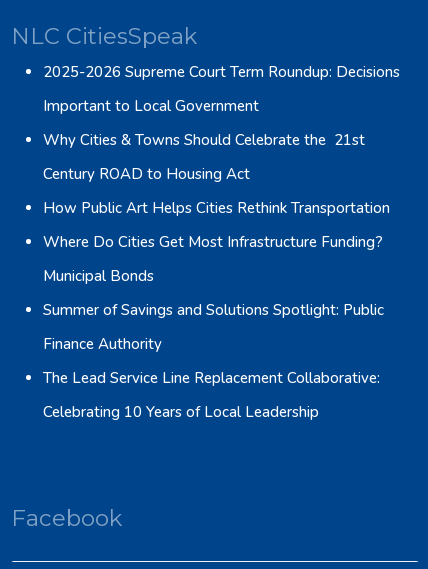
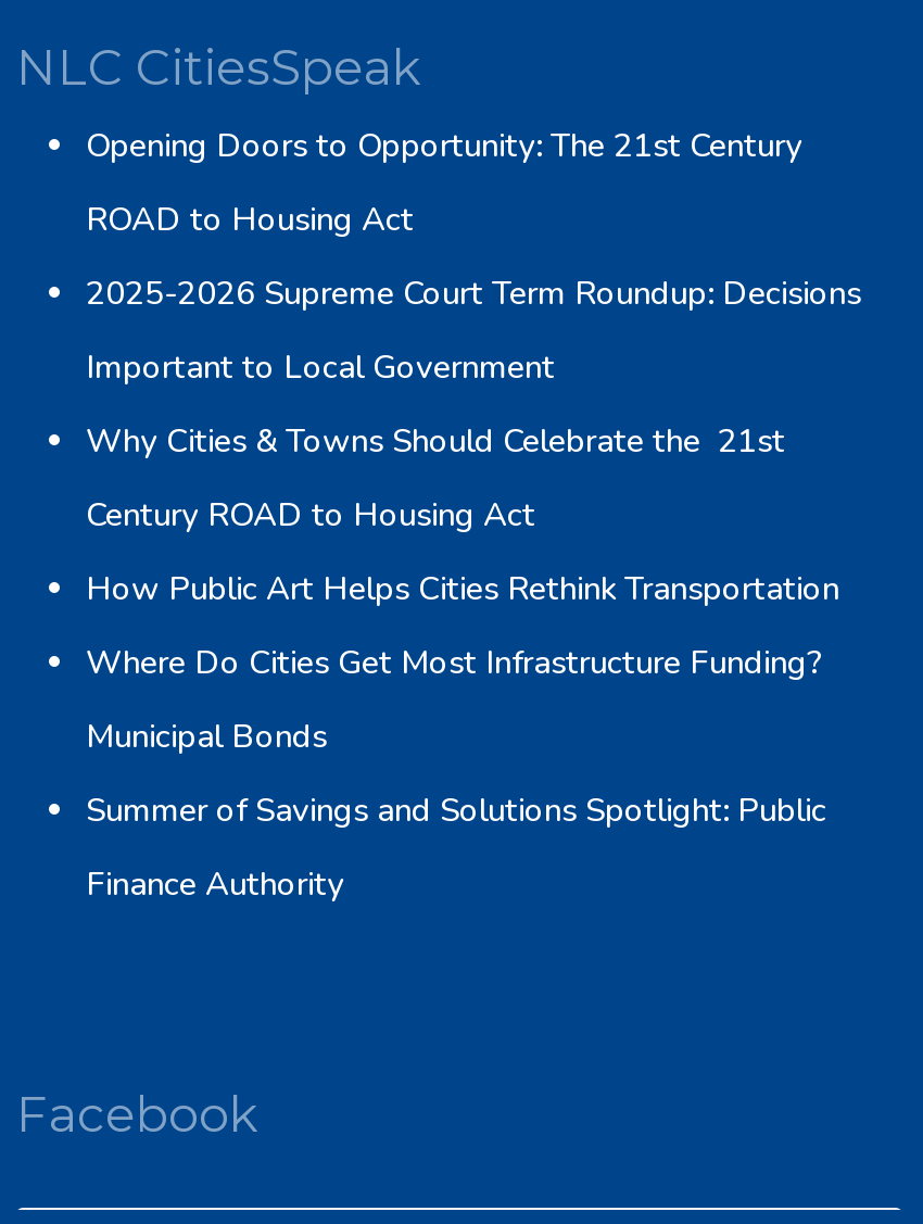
+ Opening Doors to Opportunity: The 21st Century
+ ROAD to Housing Act

moved down: 2025-2026 Supreme Court Term Roundup: Decisions | Important to Local Government | Why Cities & Towns Should Celebrate the 21st | ... | Summer of Savings and Solutions Spotlight: Public | Finance Authority

- The Lead Service Line Replacement Collaborative:
- Celebrating 10 Years of Local Leadership
